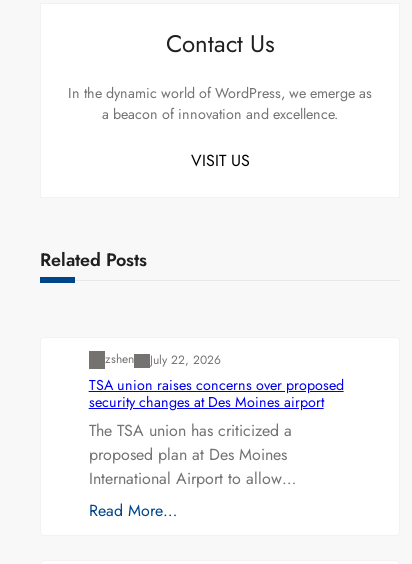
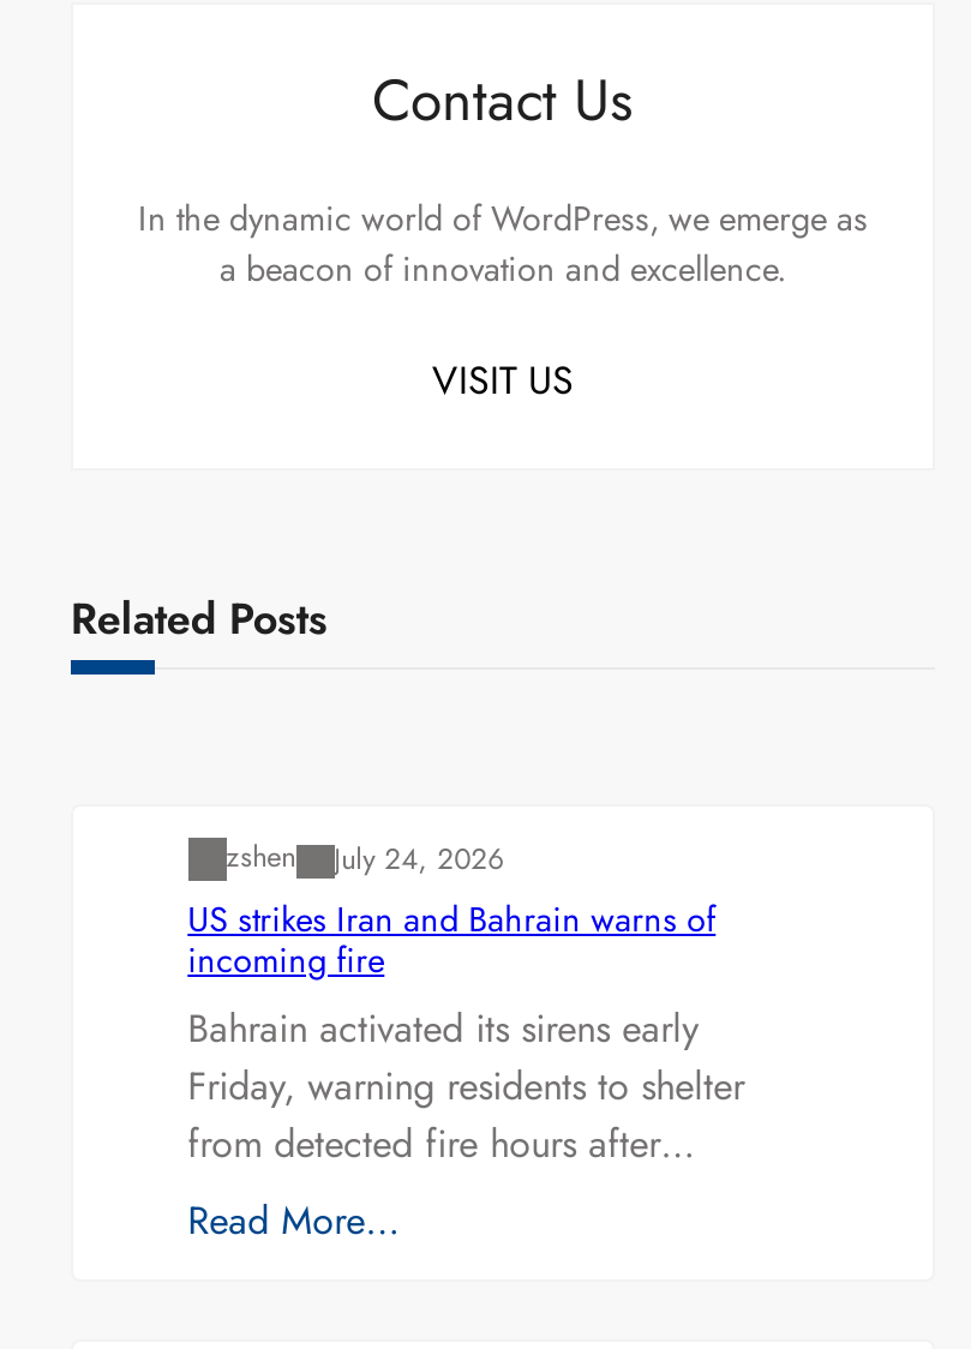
- July 22, 2026
- TSA union raises concerns over proposed
- security changes at Des Moines airport
- The TSA union has criticized a
- proposed plan at Des Moines
- International Airport to allow…
+ July 24, 2026
+ US strikes Iran and Bahrain warns of
+ incoming fire
+ Bahrain activated its sirens early
+ Friday, warning residents to shelter
+ from detected fire hours after…
